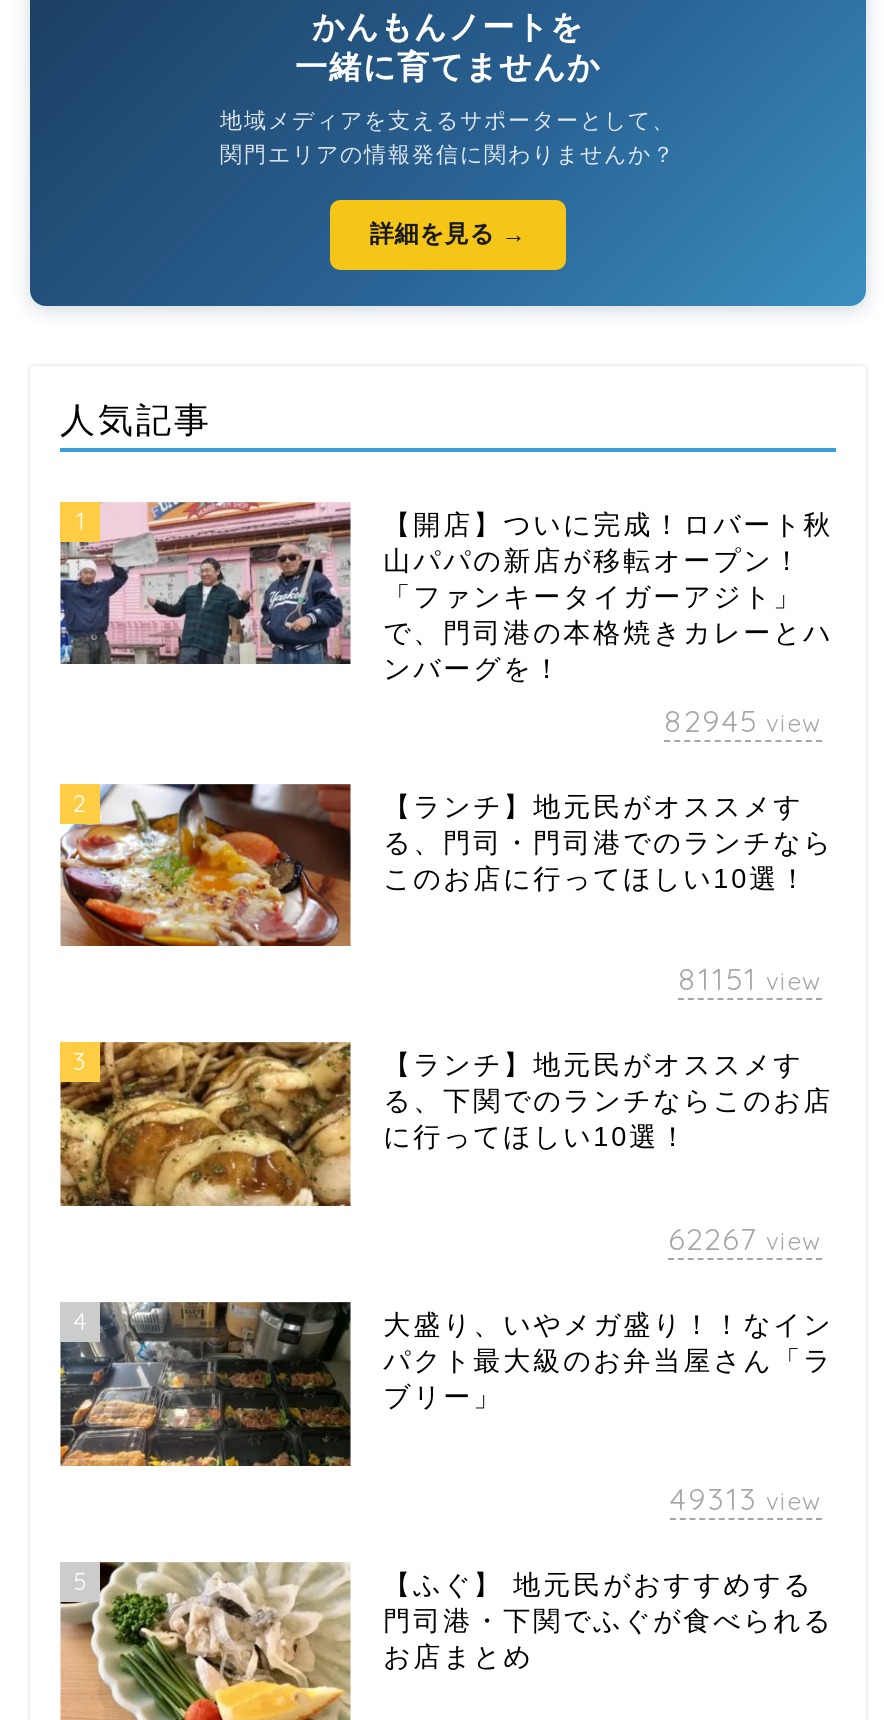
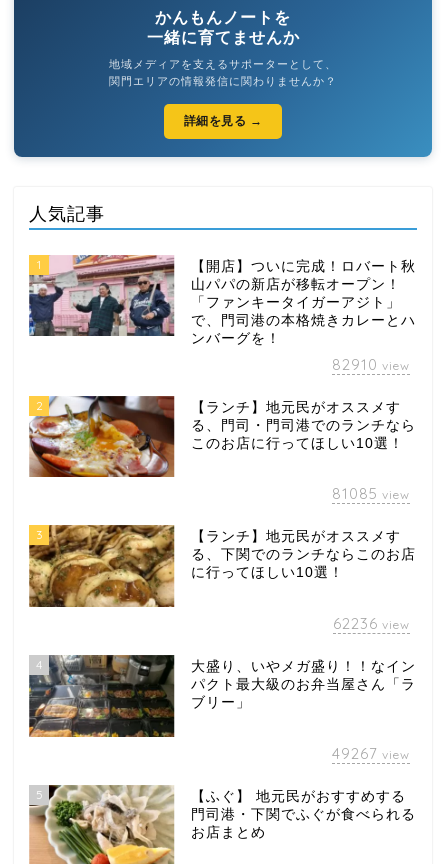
- 82945 view
+ 82910 view

- 81151 view
+ 81085 view

- 62267 view
+ 62236 view

- 49313 view
+ 49267 view
